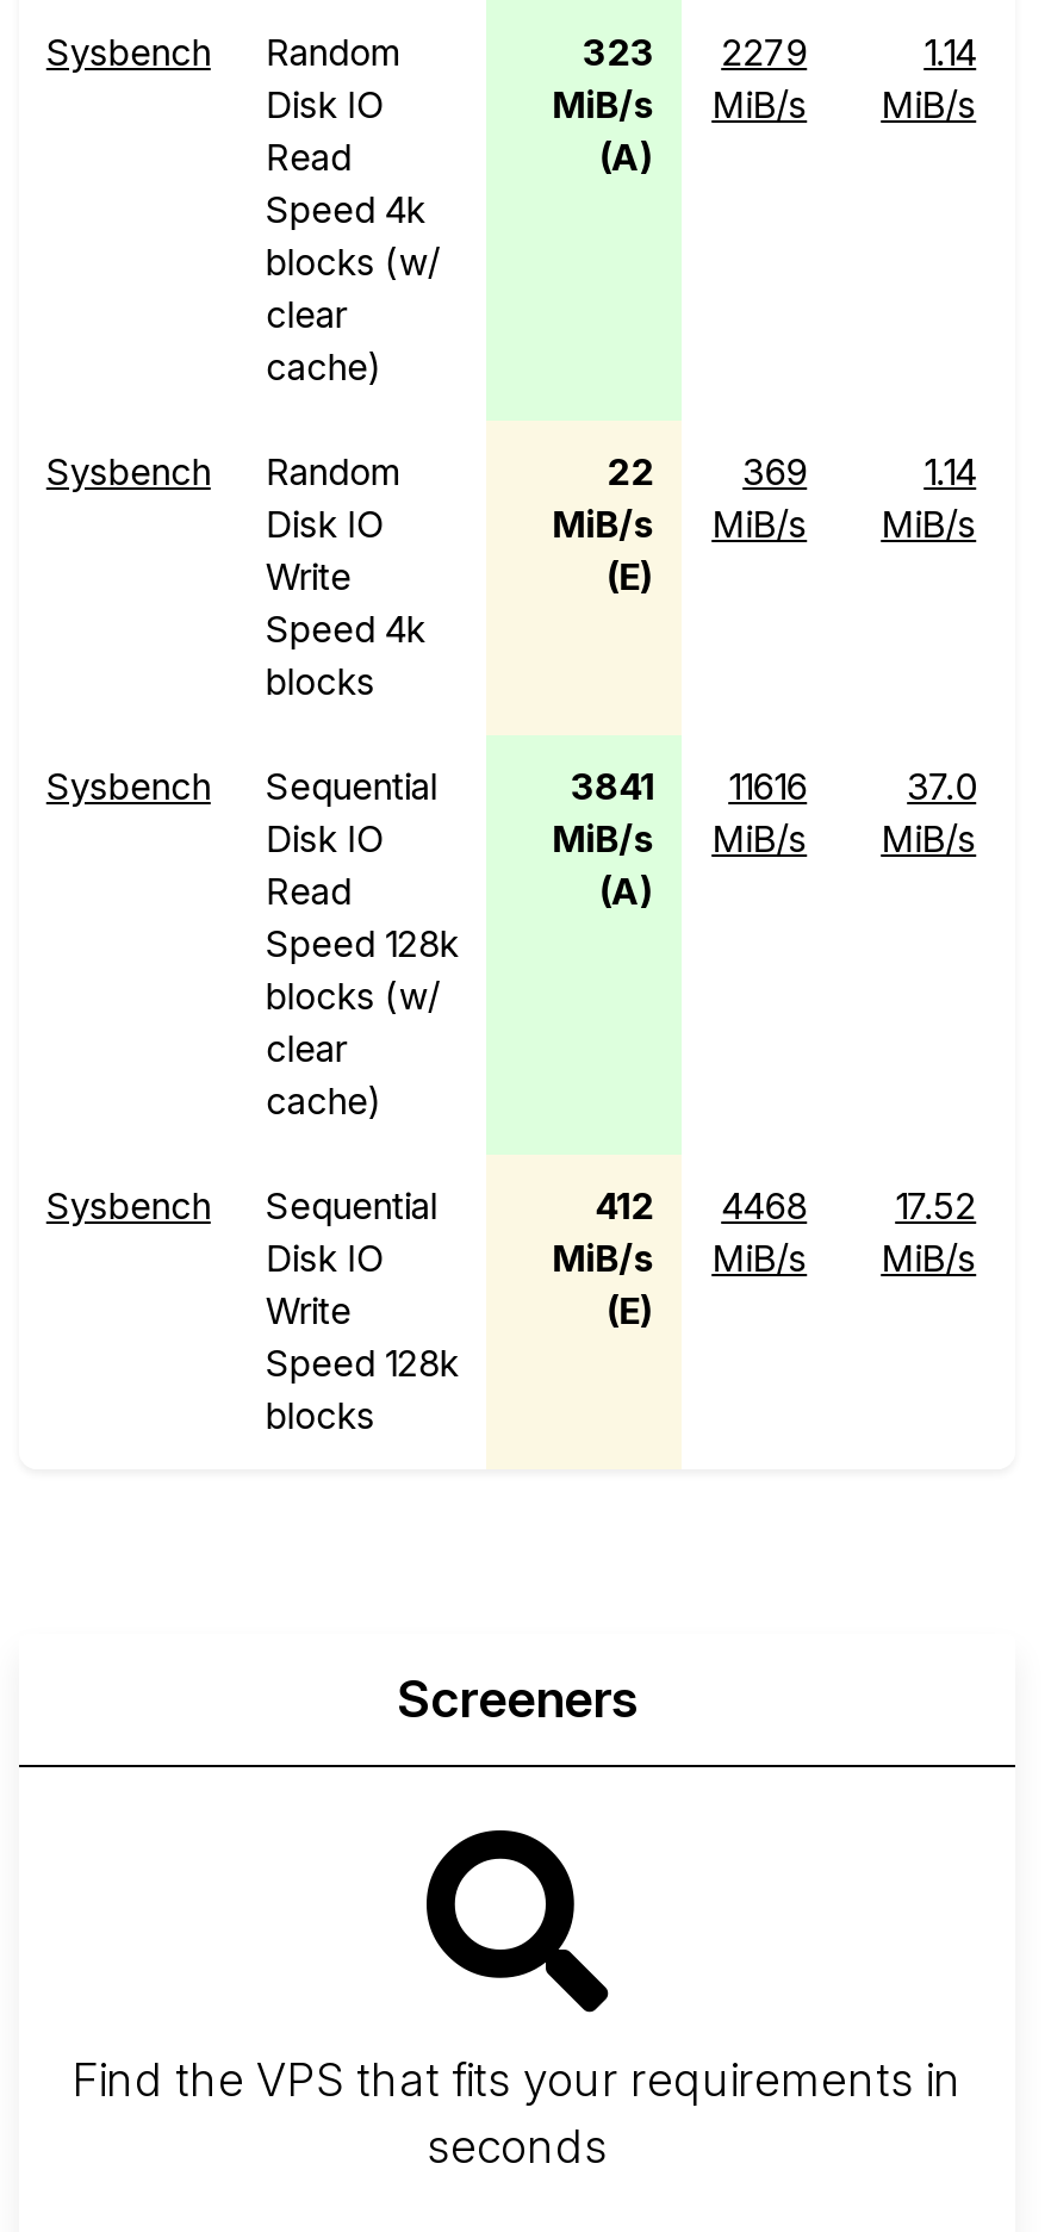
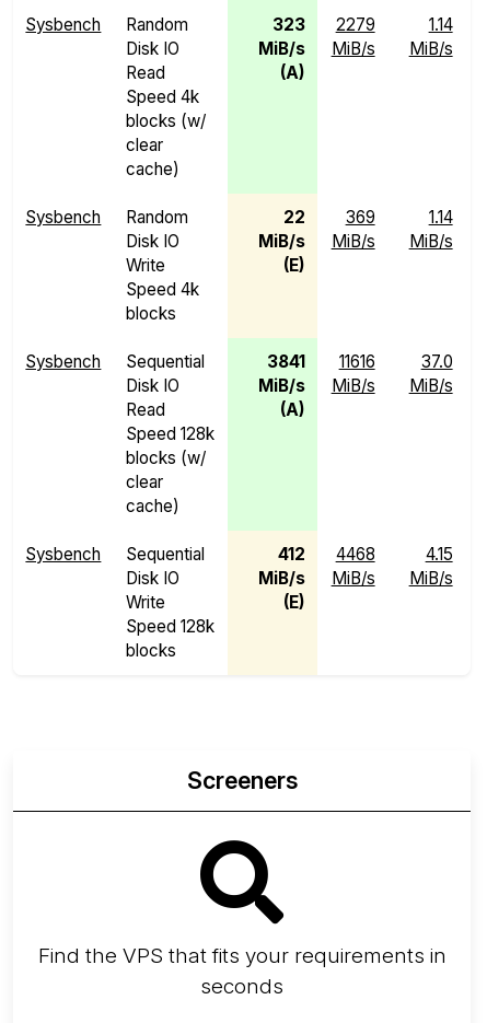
- 17.52
+ 4.15
